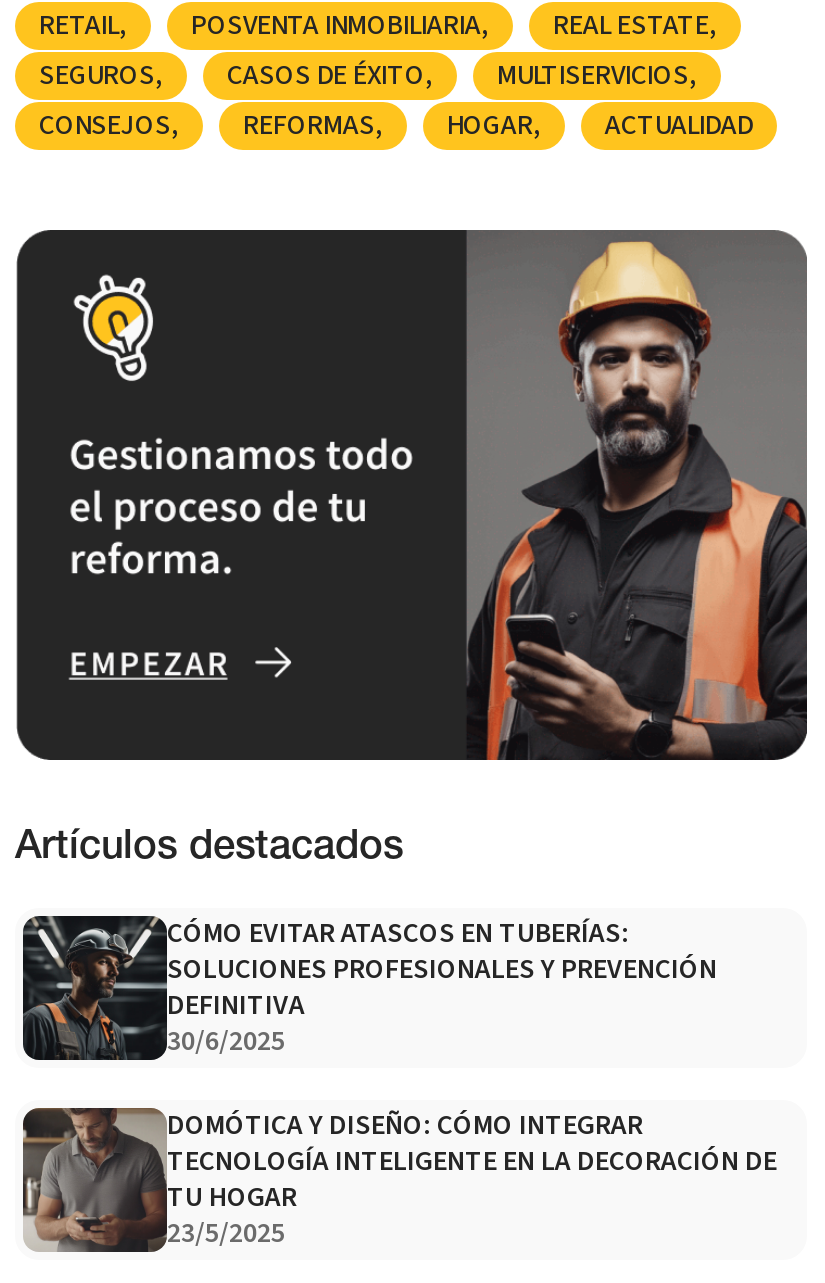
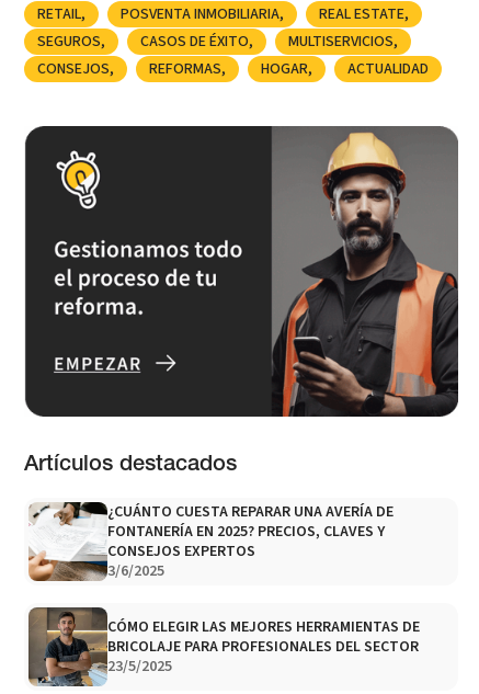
- [image]
- CÓMO EVITAR ATASCOS EN TUBERÍAS:
- SOLUCIONES PROFESIONALES Y PREVENCIÓN
- DEFINITIVA
- 30/6/2025
+ [image]
+ ¿CUÁNTO CUESTA REPARAR UNA AVERÍA DE
+ FONTANERÍA EN 2025? PRECIOS, CLAVES Y
+ CONSEJOS EXPERTOS
+ 3/6/2025

- [image]
- DOMÓTICA Y DISEÑO: CÓMO INTEGRAR
- TECNOLOGÍA INTELIGENTE EN LA DECORACIÓN DE
- TU HOGAR
+ [image]
+ CÓMO ELEGIR LAS MEJORES HERRAMIENTAS DE
+ BRICOLAJE PARA PROFESIONALES DEL SECTOR
